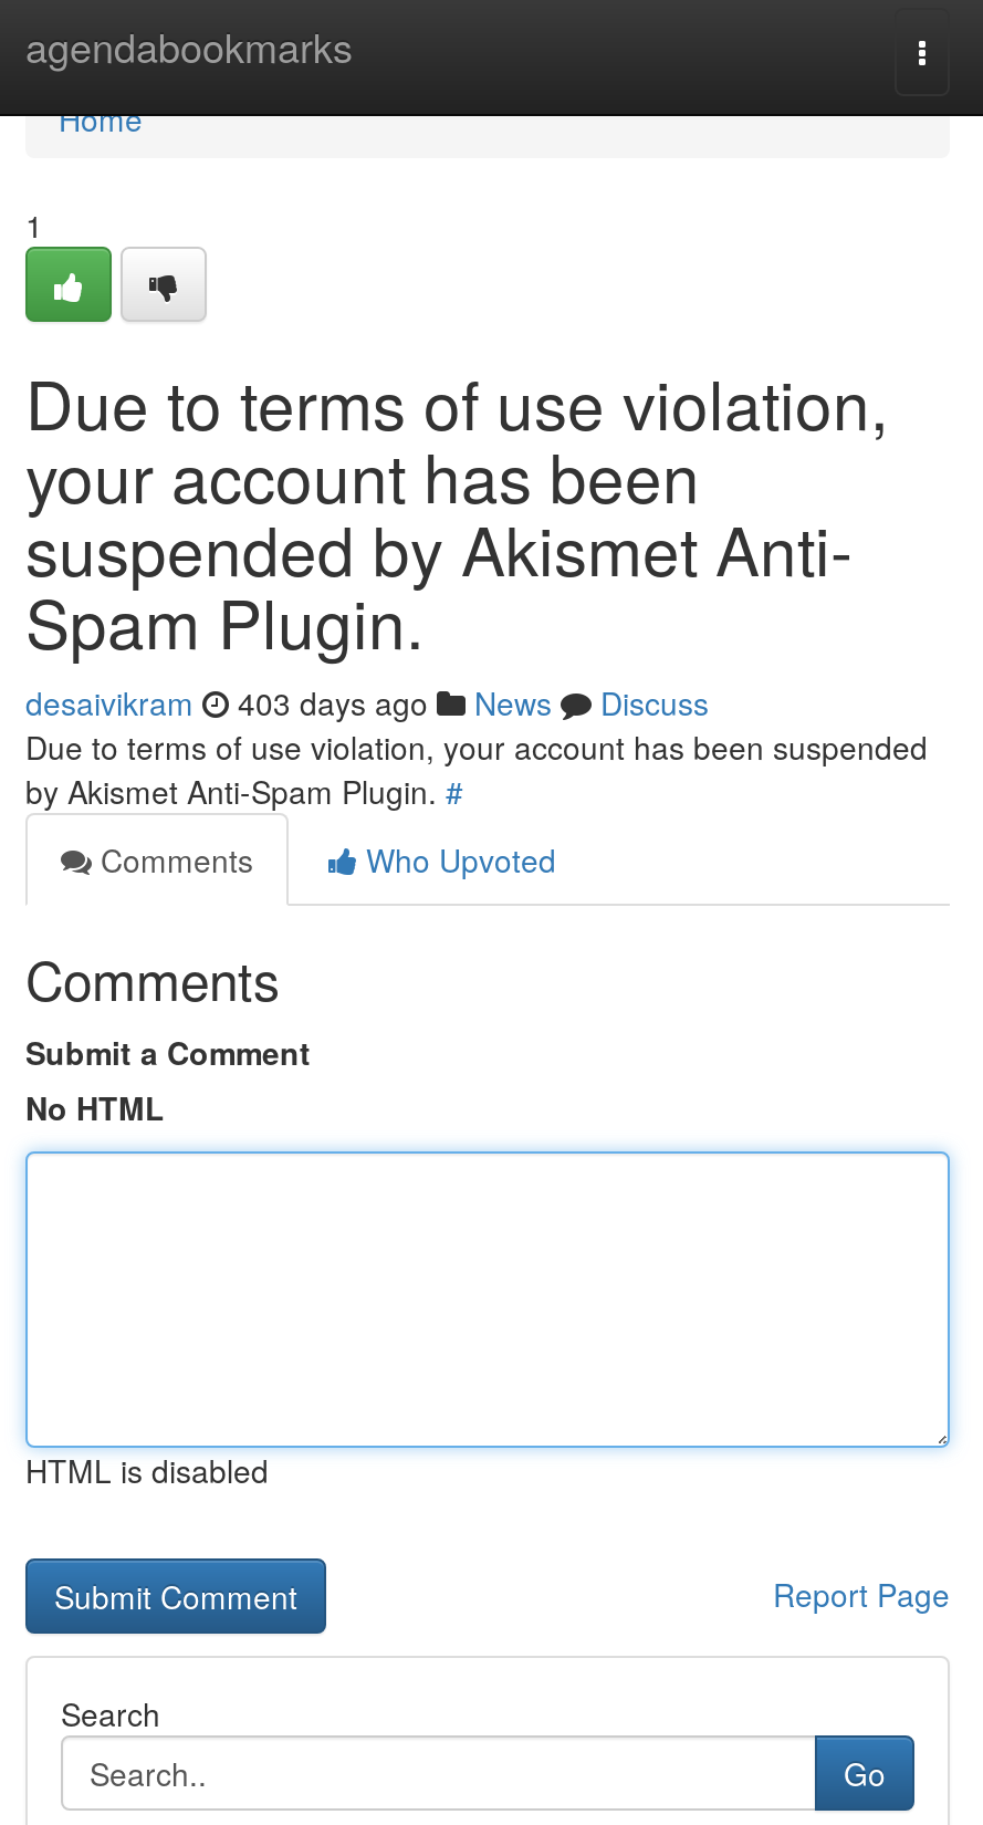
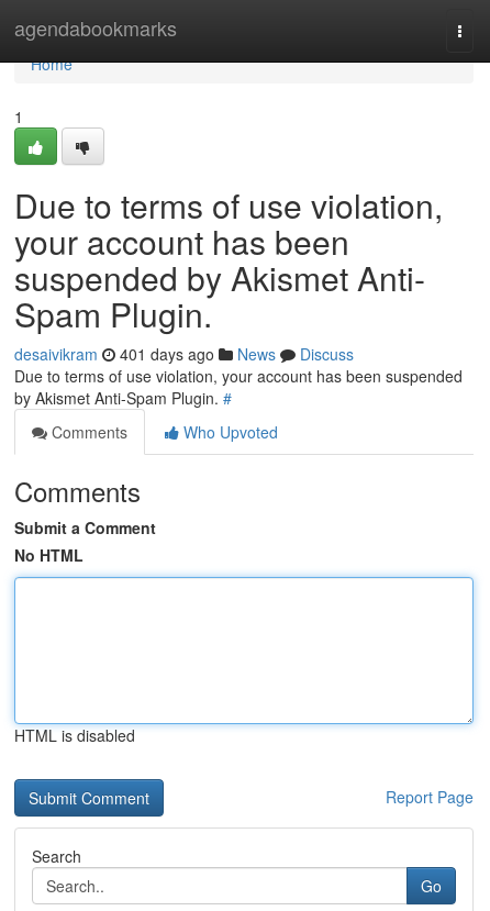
- desaivikram 403 days ago News Discuss
+ desaivikram 401 days ago News Discuss
